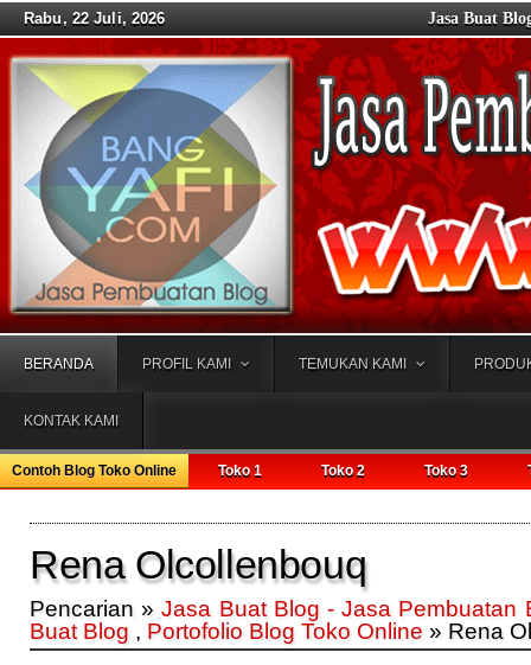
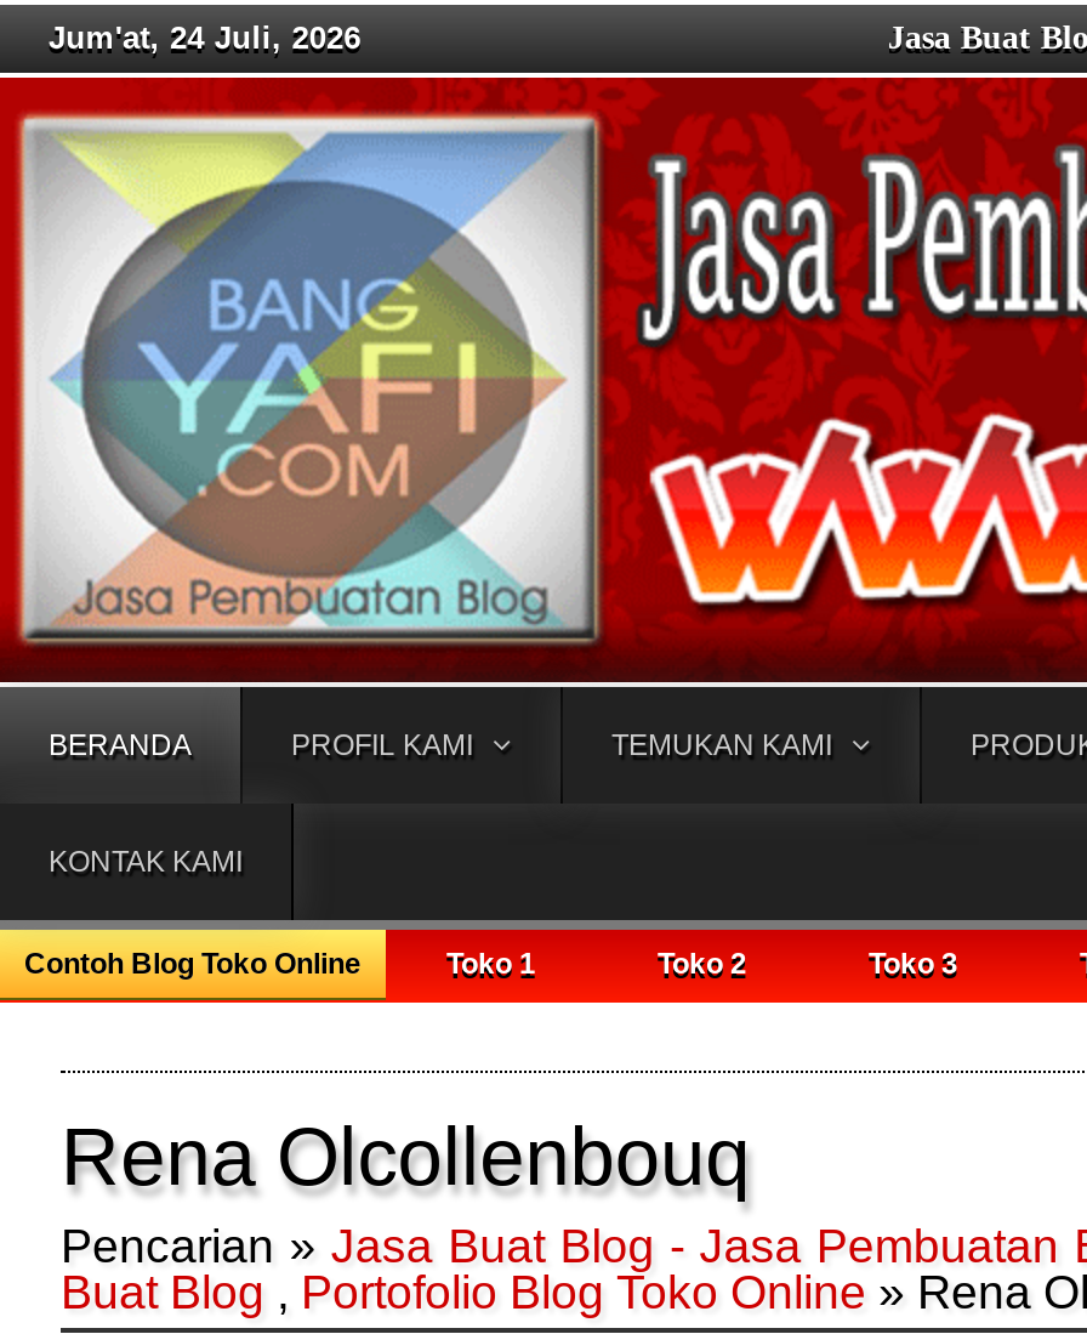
- Rabu, 22 Juli, 2026
+ Jum'at, 24 Juli, 2026
